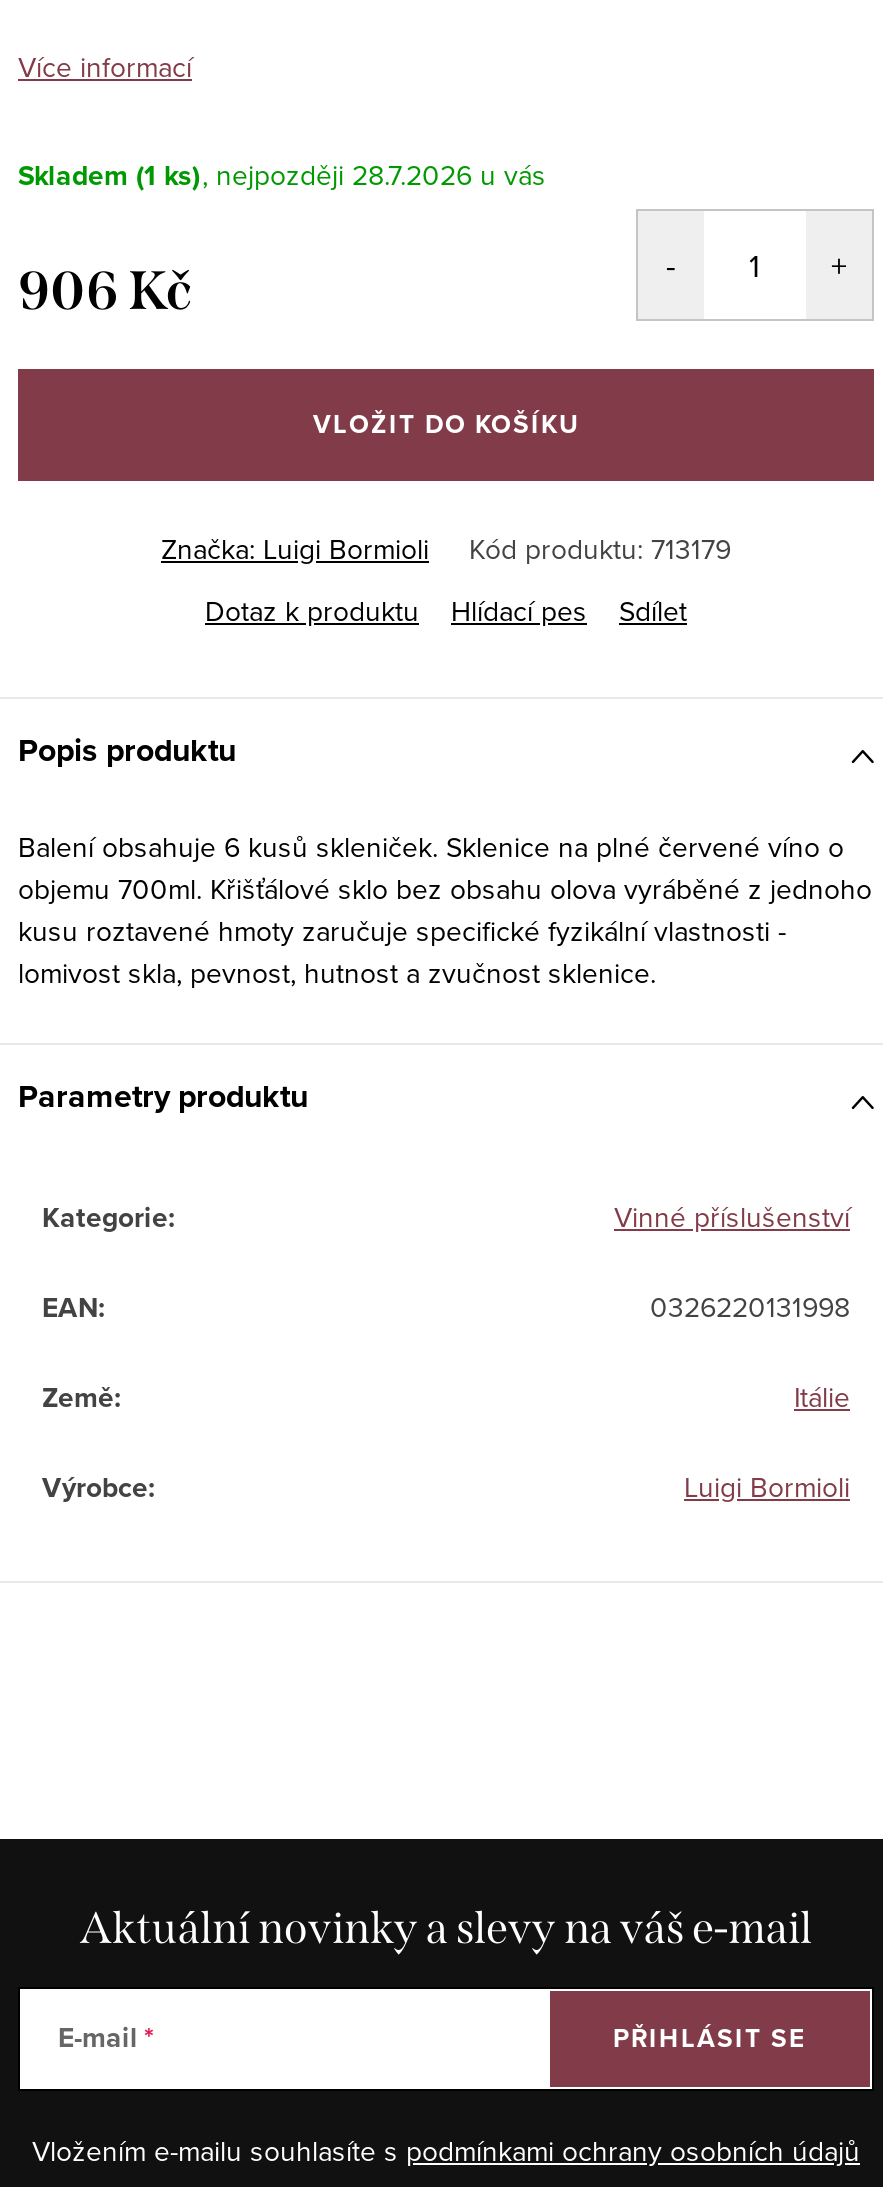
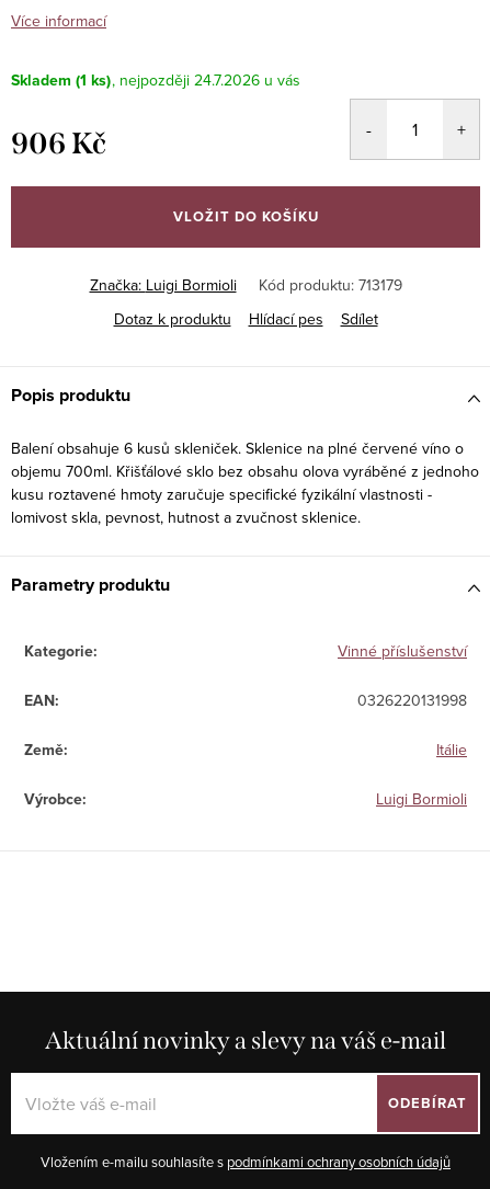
- 28.7.2026
+ 24.7.2026

- E-mail

- PŘIHLÁSIT SE
+ ODEBÍRAT
